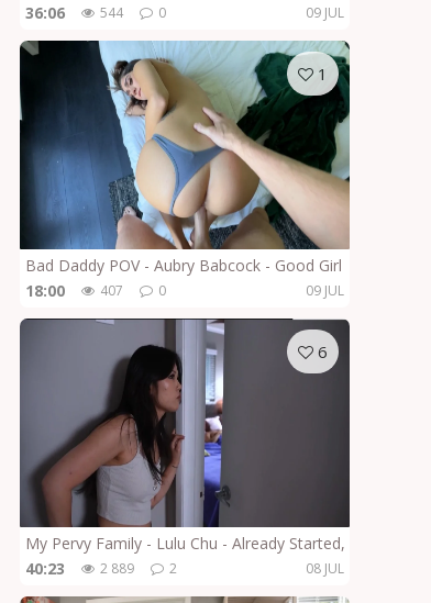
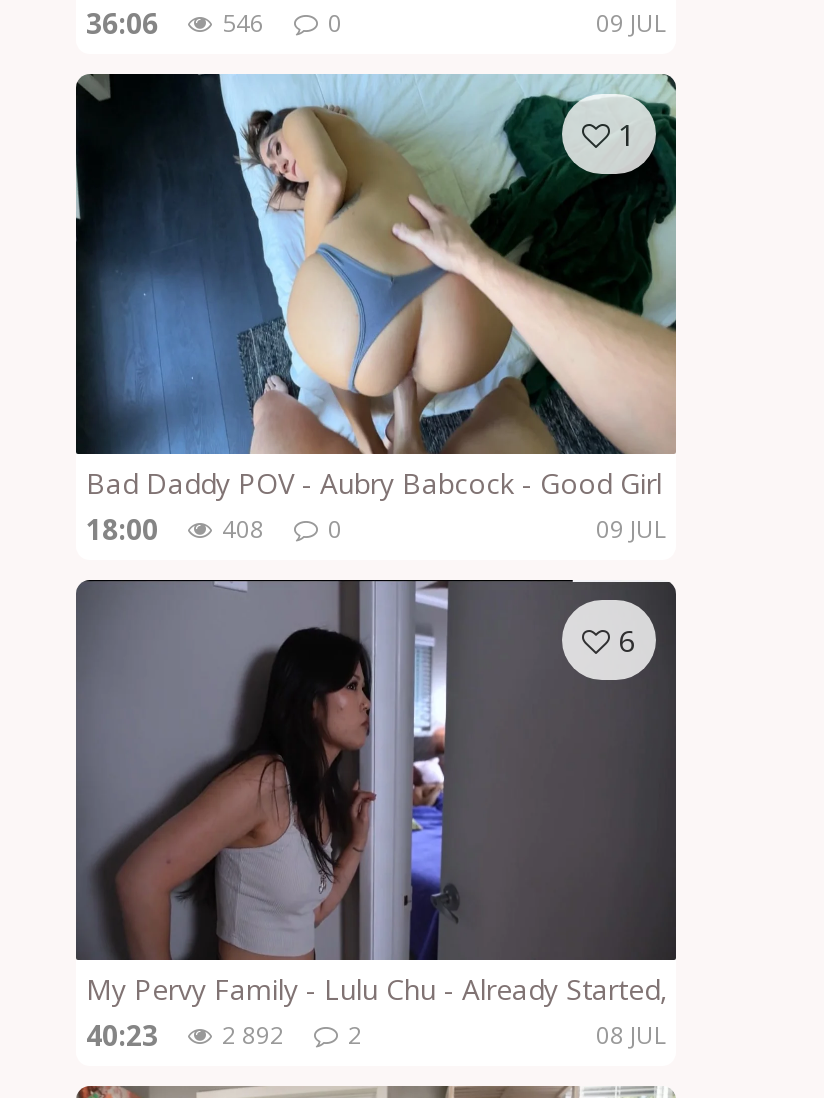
- 36:06 544 0
+ 36:06 546 0

- 18:00 407 0
+ 18:00 408 0

- 40:23 2 889 2
+ 40:23 2 892 2
